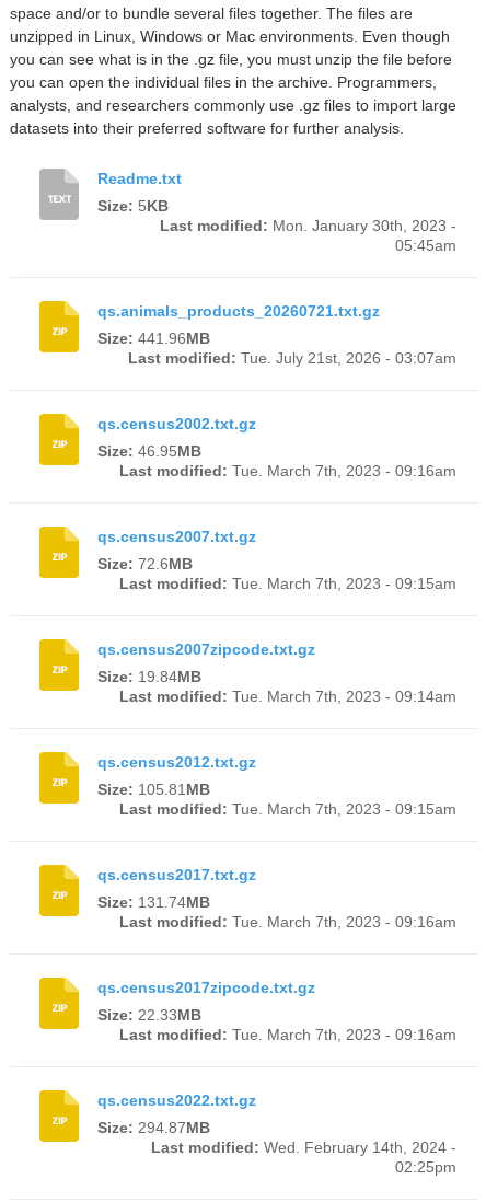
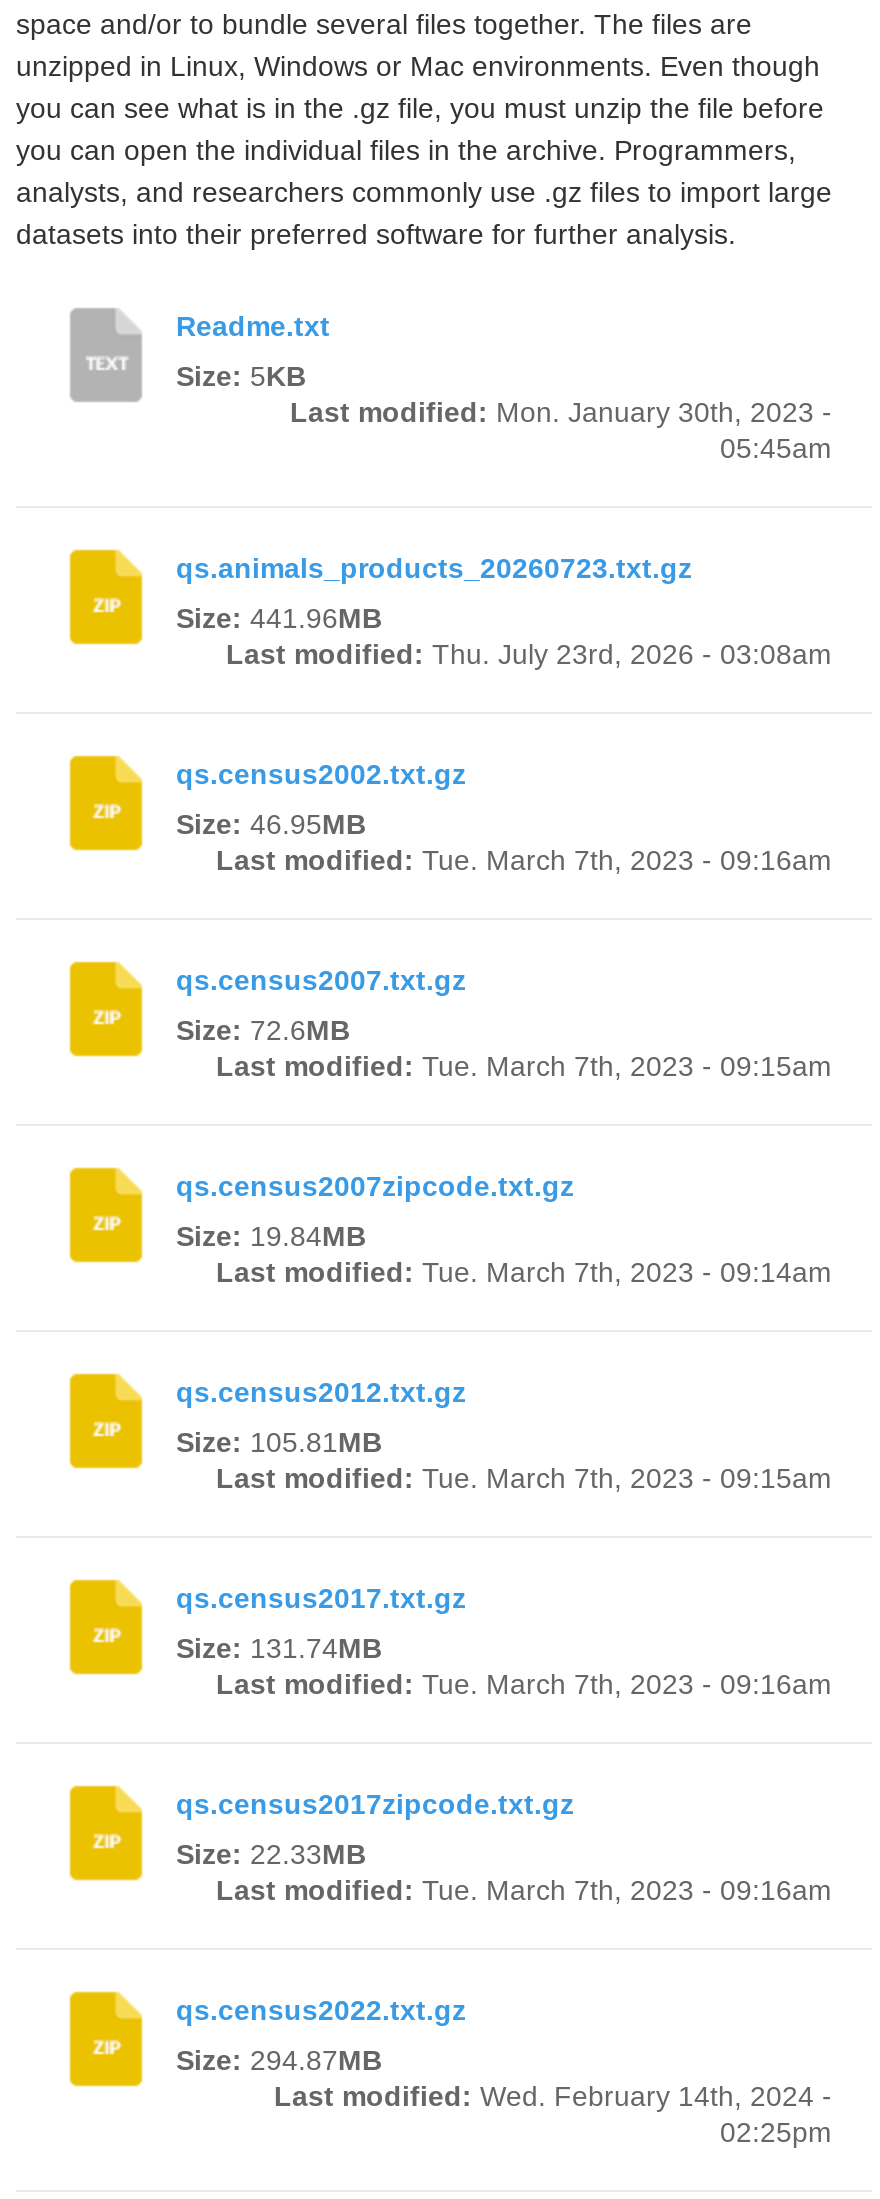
- qs.animals_products_20260721.txt.gz
+ qs.animals_products_20260723.txt.gz

- Last modified: Tue. July 21st, 2026 - 03:07am
+ Last modified: Thu. July 23rd, 2026 - 03:08am
